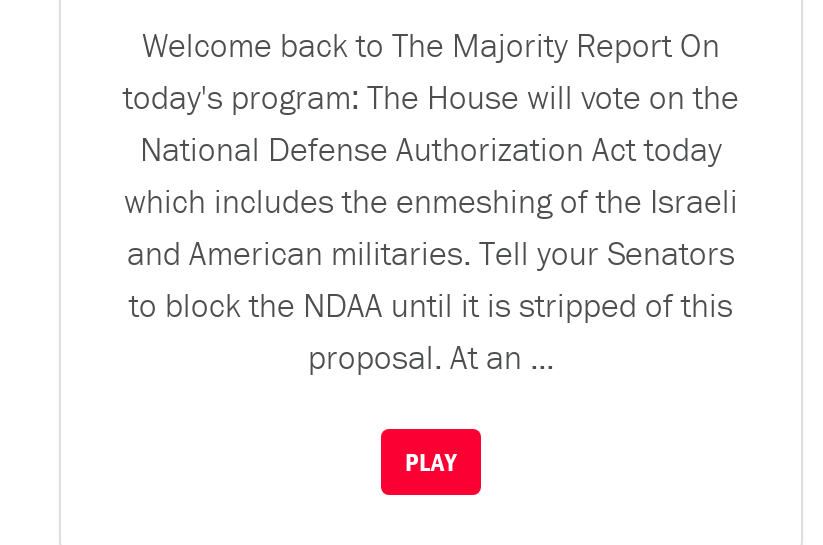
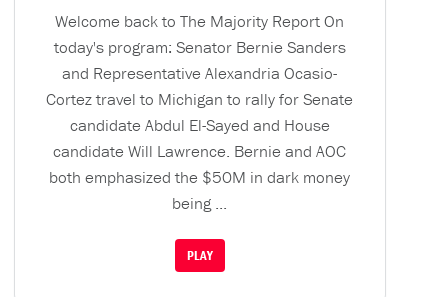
- today's program: The House will vote on the
- National Defense Authorization Act today
- which includes the enmeshing of the Israeli
- and American militaries. Tell your Senators
- to block the NDAA until it is stripped of this
- proposal. At an ...
+ today's program: Senator Bernie Sanders
+ and Representative Alexandria Ocasio-
+ Cortez travel to Michigan to rally for Senate
+ candidate Abdul El-Sayed and House
+ candidate Will Lawrence. Bernie and AOC
+ both emphasized the $50M in dark money
+ being ...
